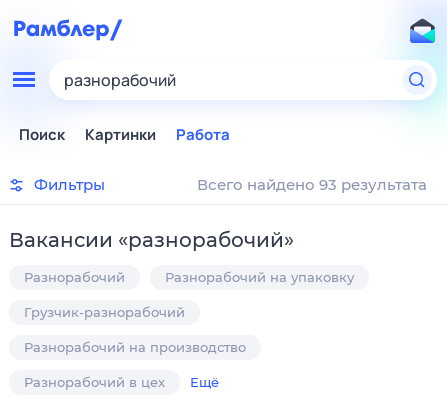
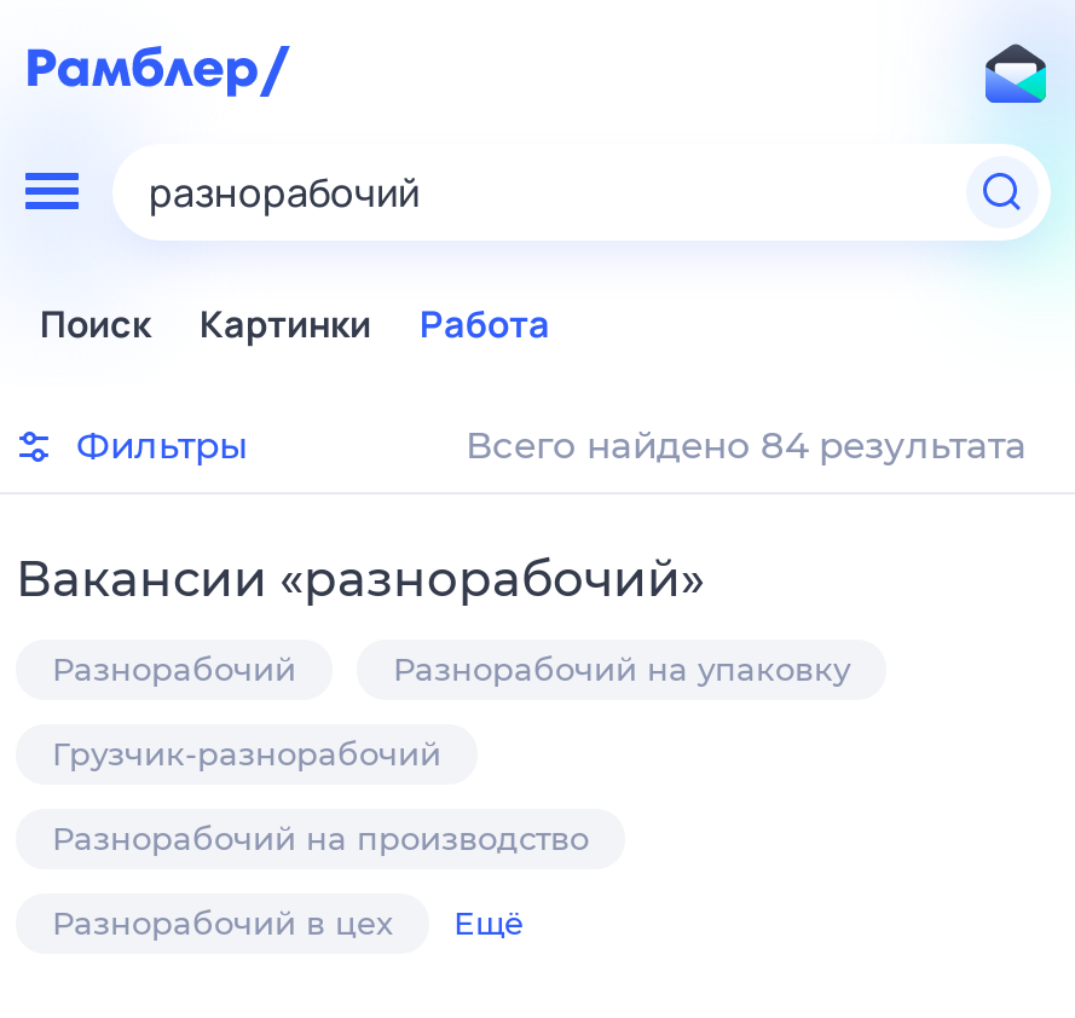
- Всего найдено 93 результата
+ Всего найдено 84 результата
